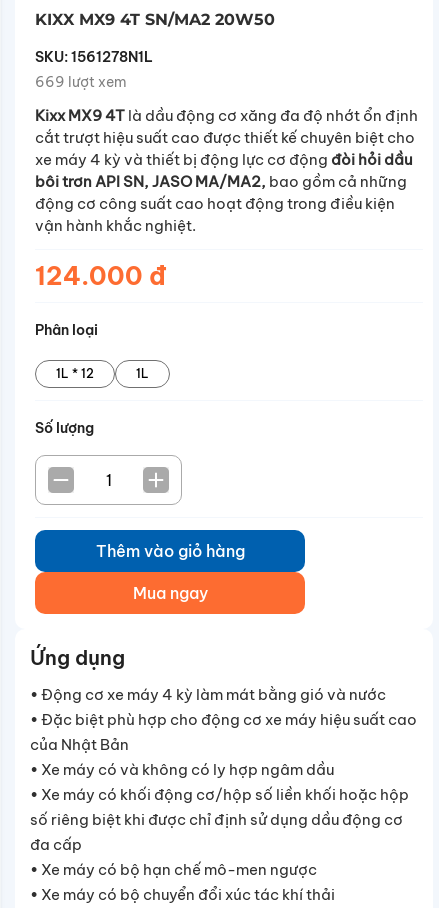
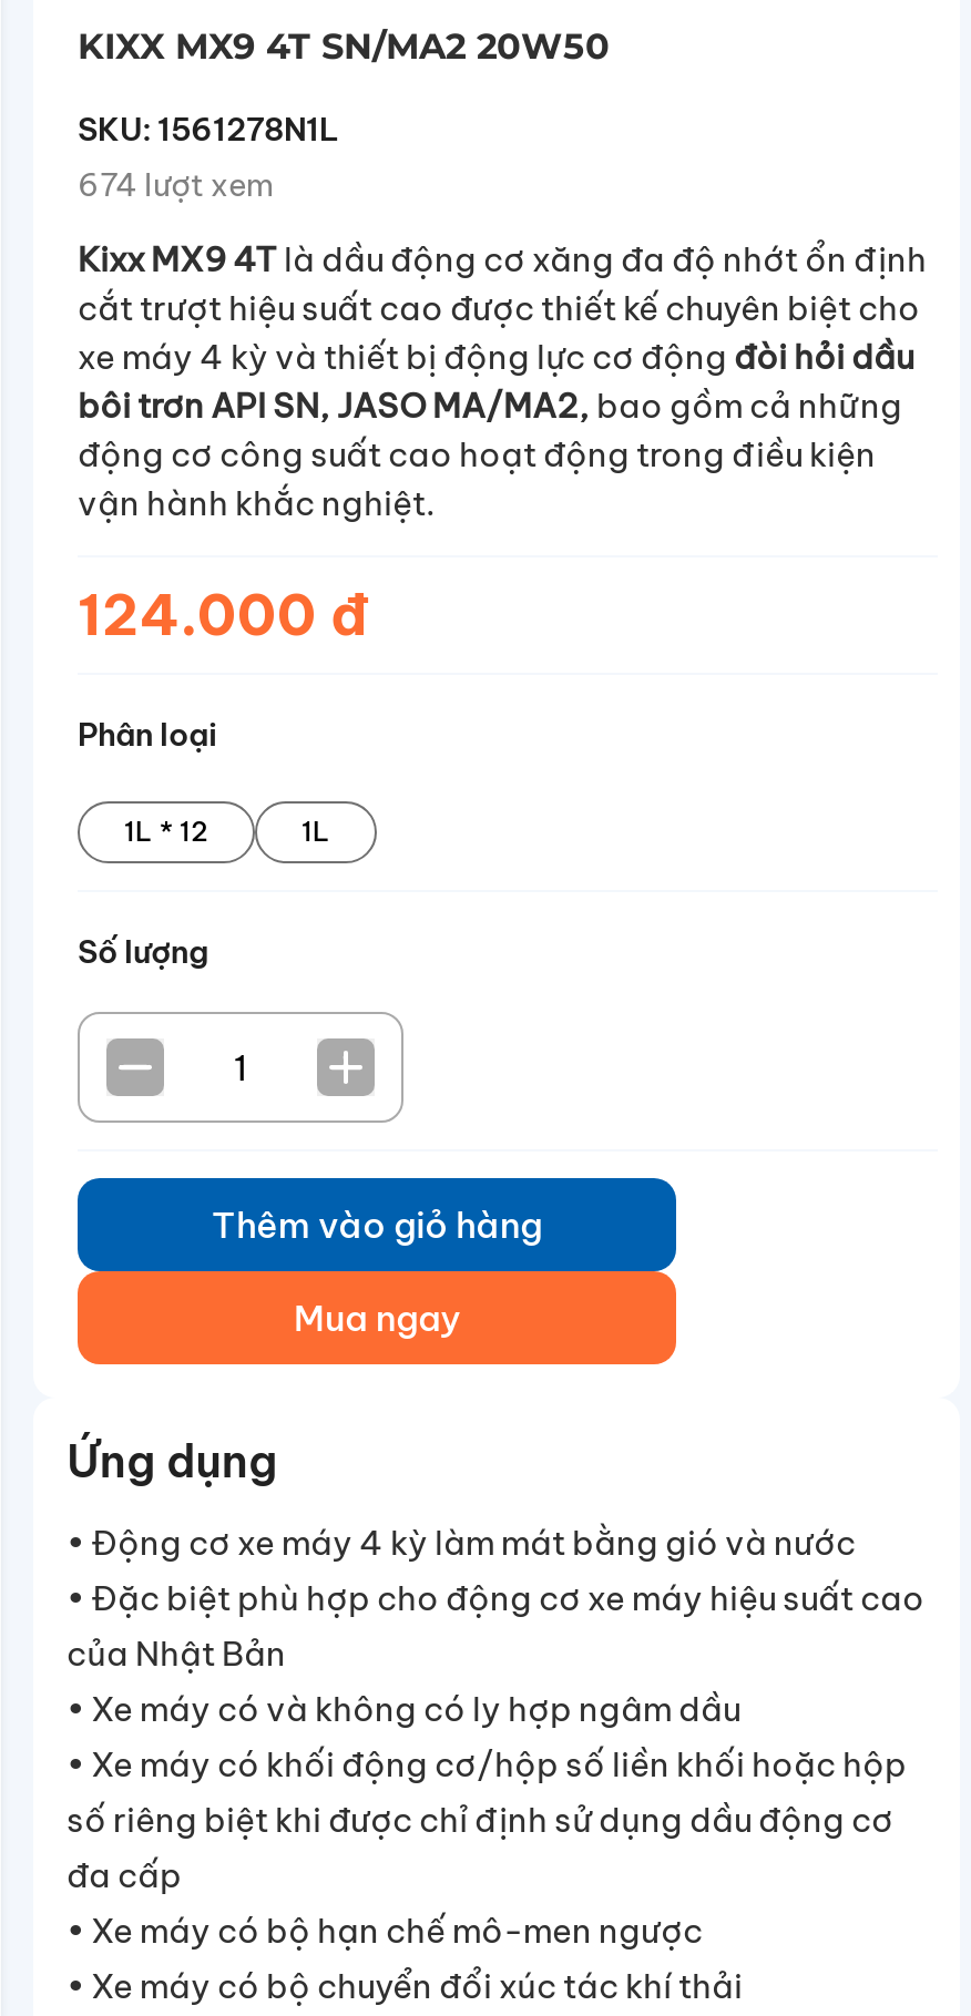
- 669 lượt xem
+ 674 lượt xem
